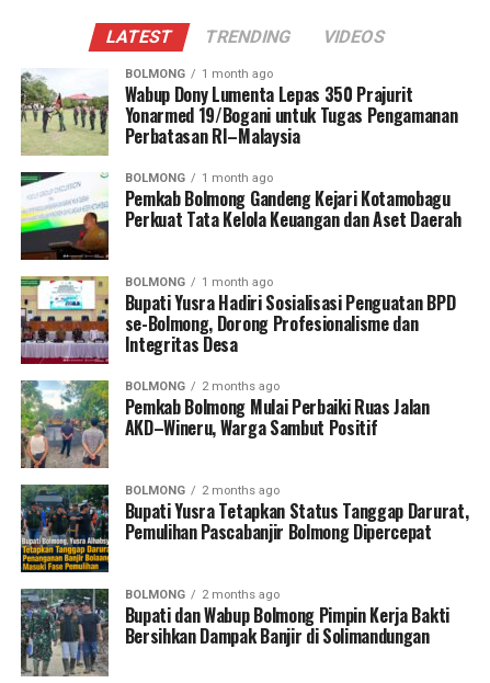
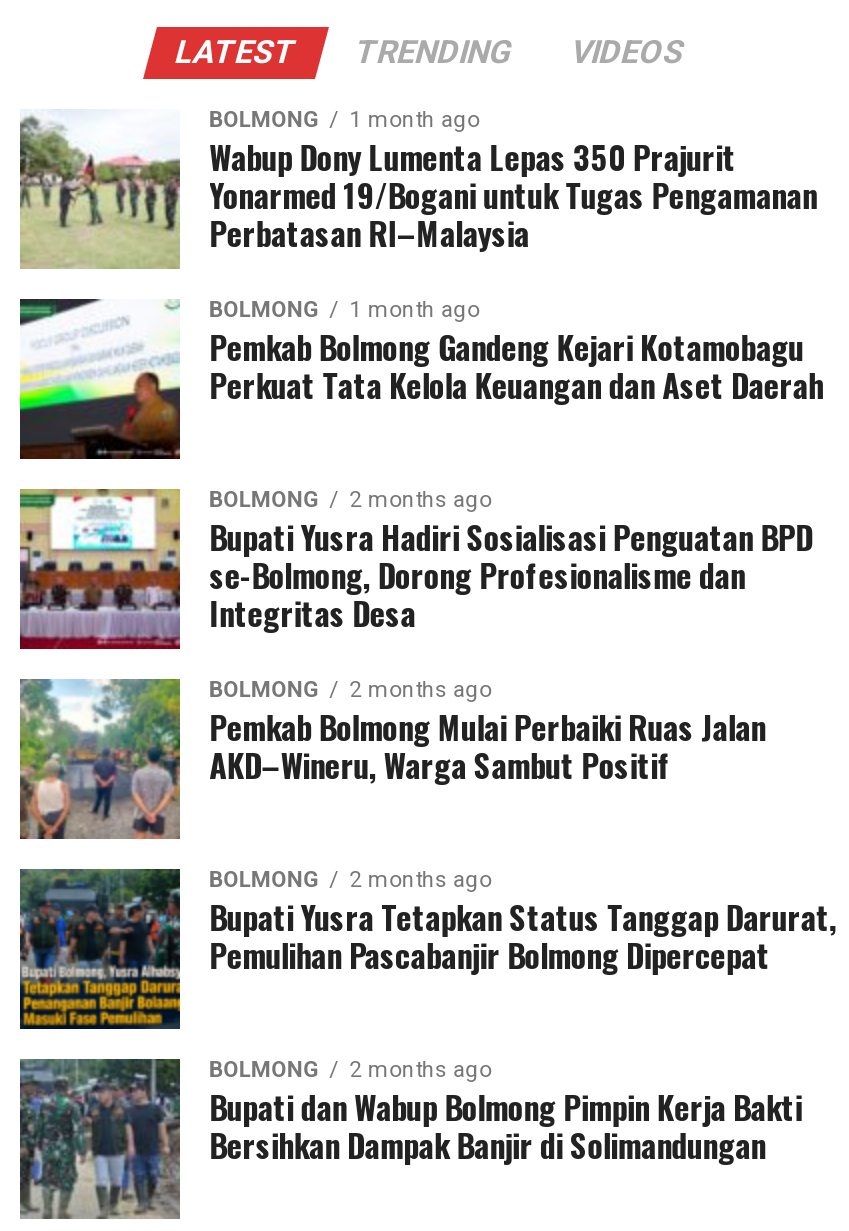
- BOLMONG 1 month ago
+ BOLMONG 2 months ago
